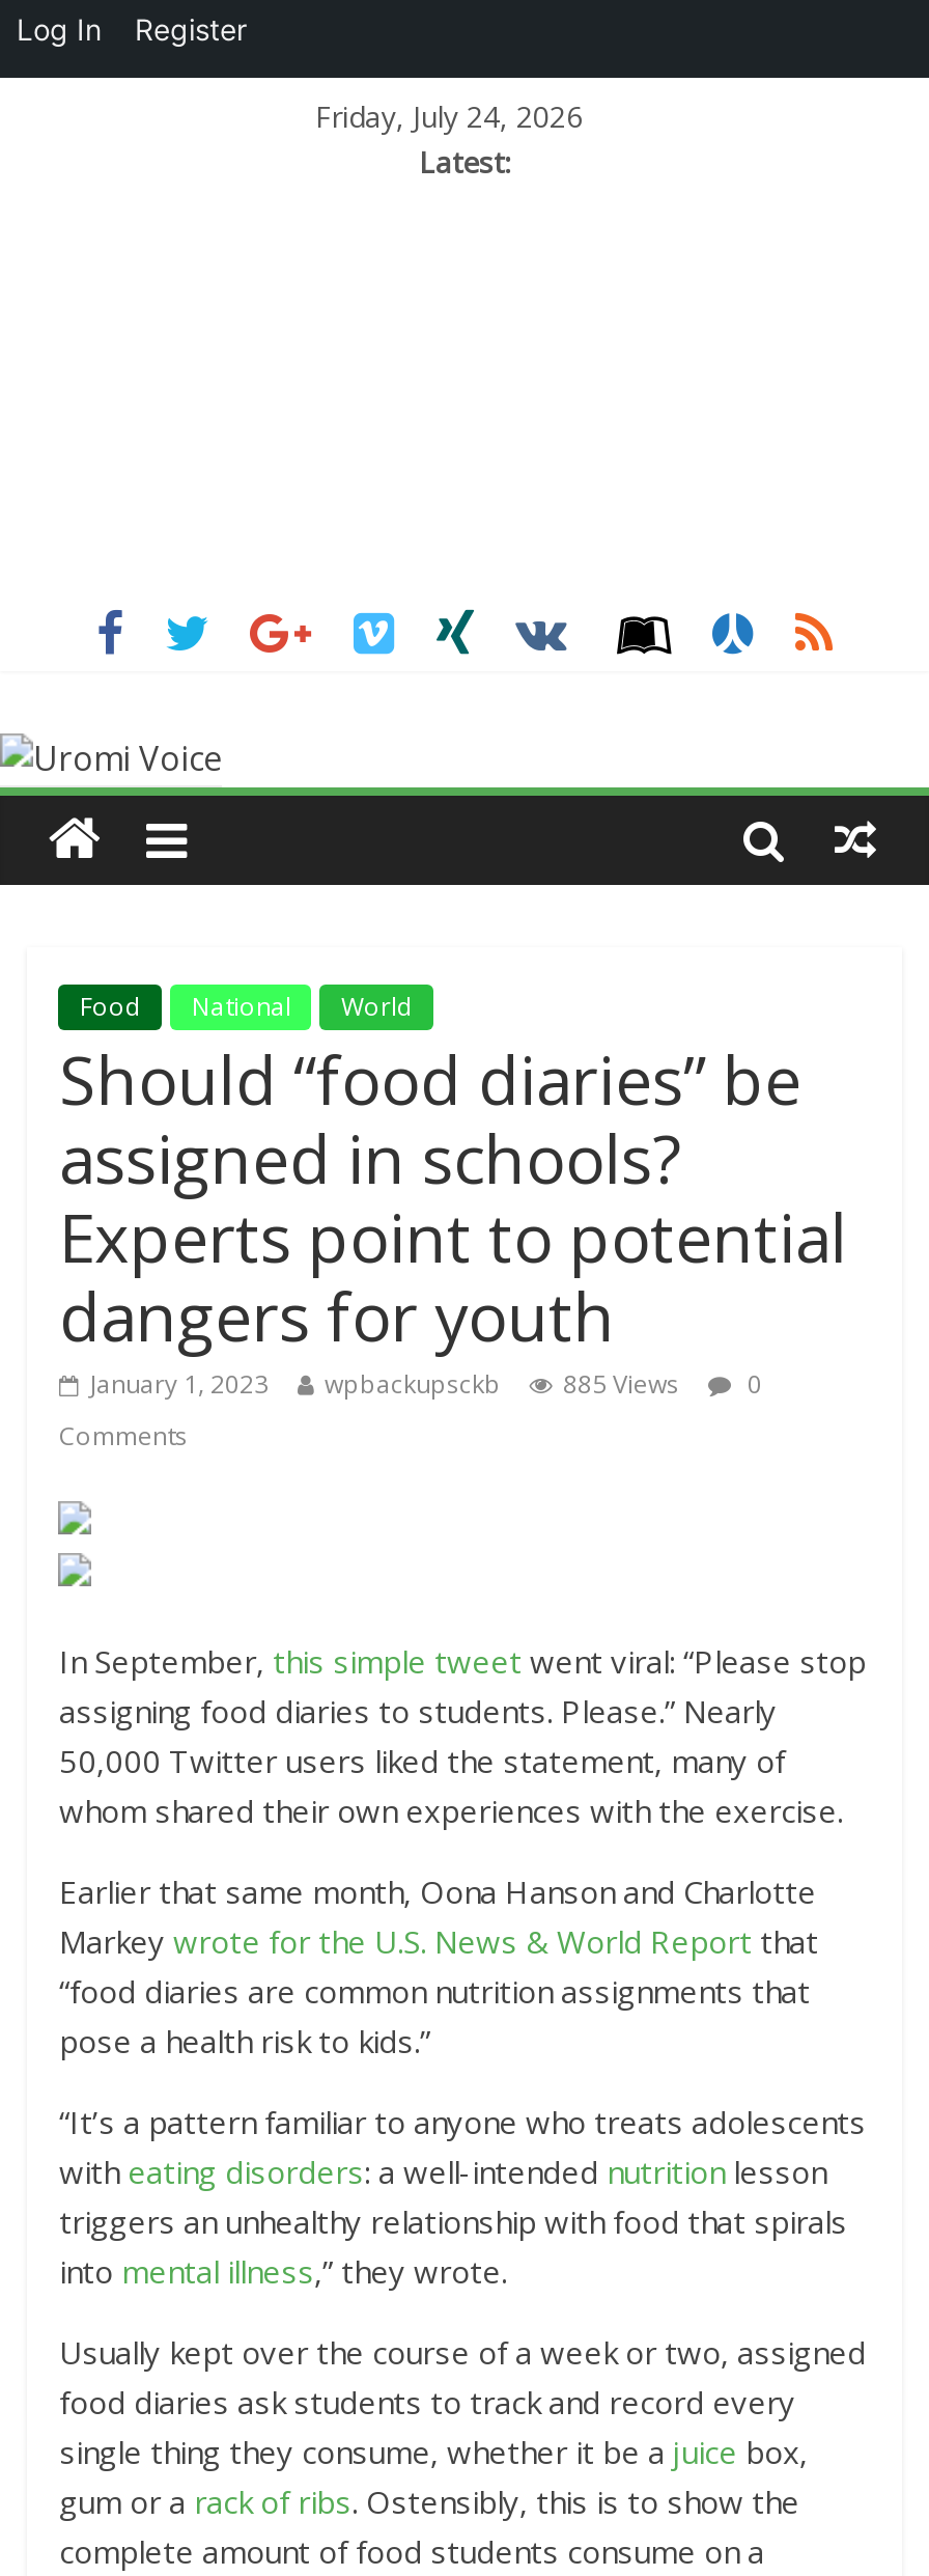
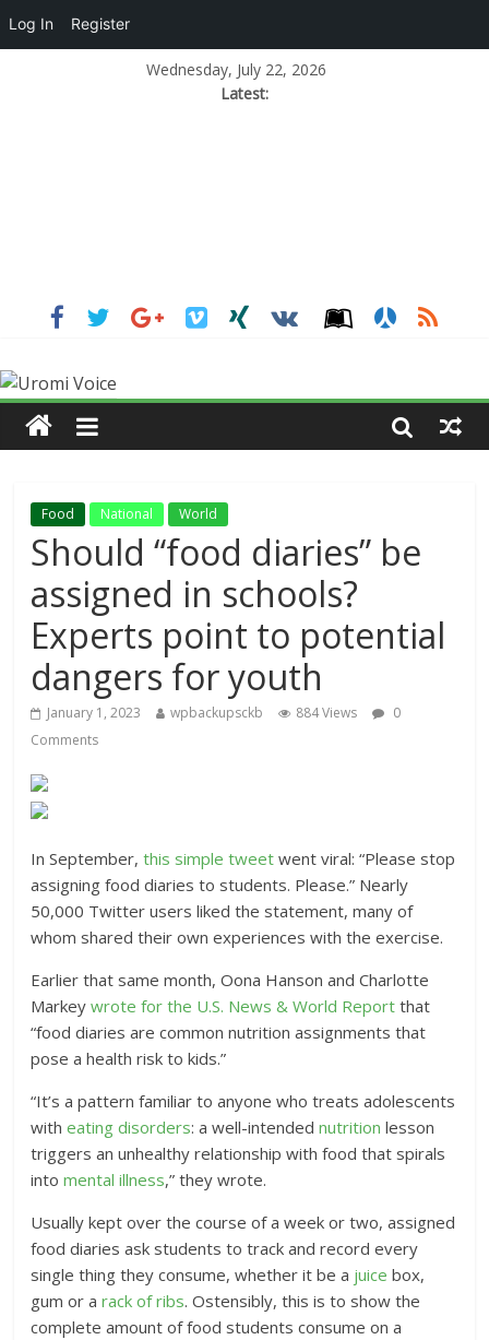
- Friday, July 24, 2026
+ Wednesday, July 22, 2026

- January 1, 2023 wpbackupsckb 885 Views 0
+ January 1, 2023 wpbackupsckb 884 Views 0
